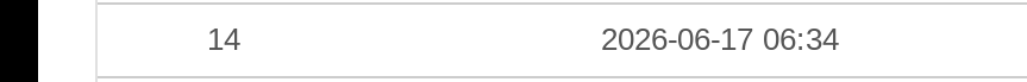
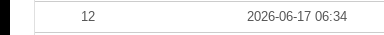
- 14
+ 12
